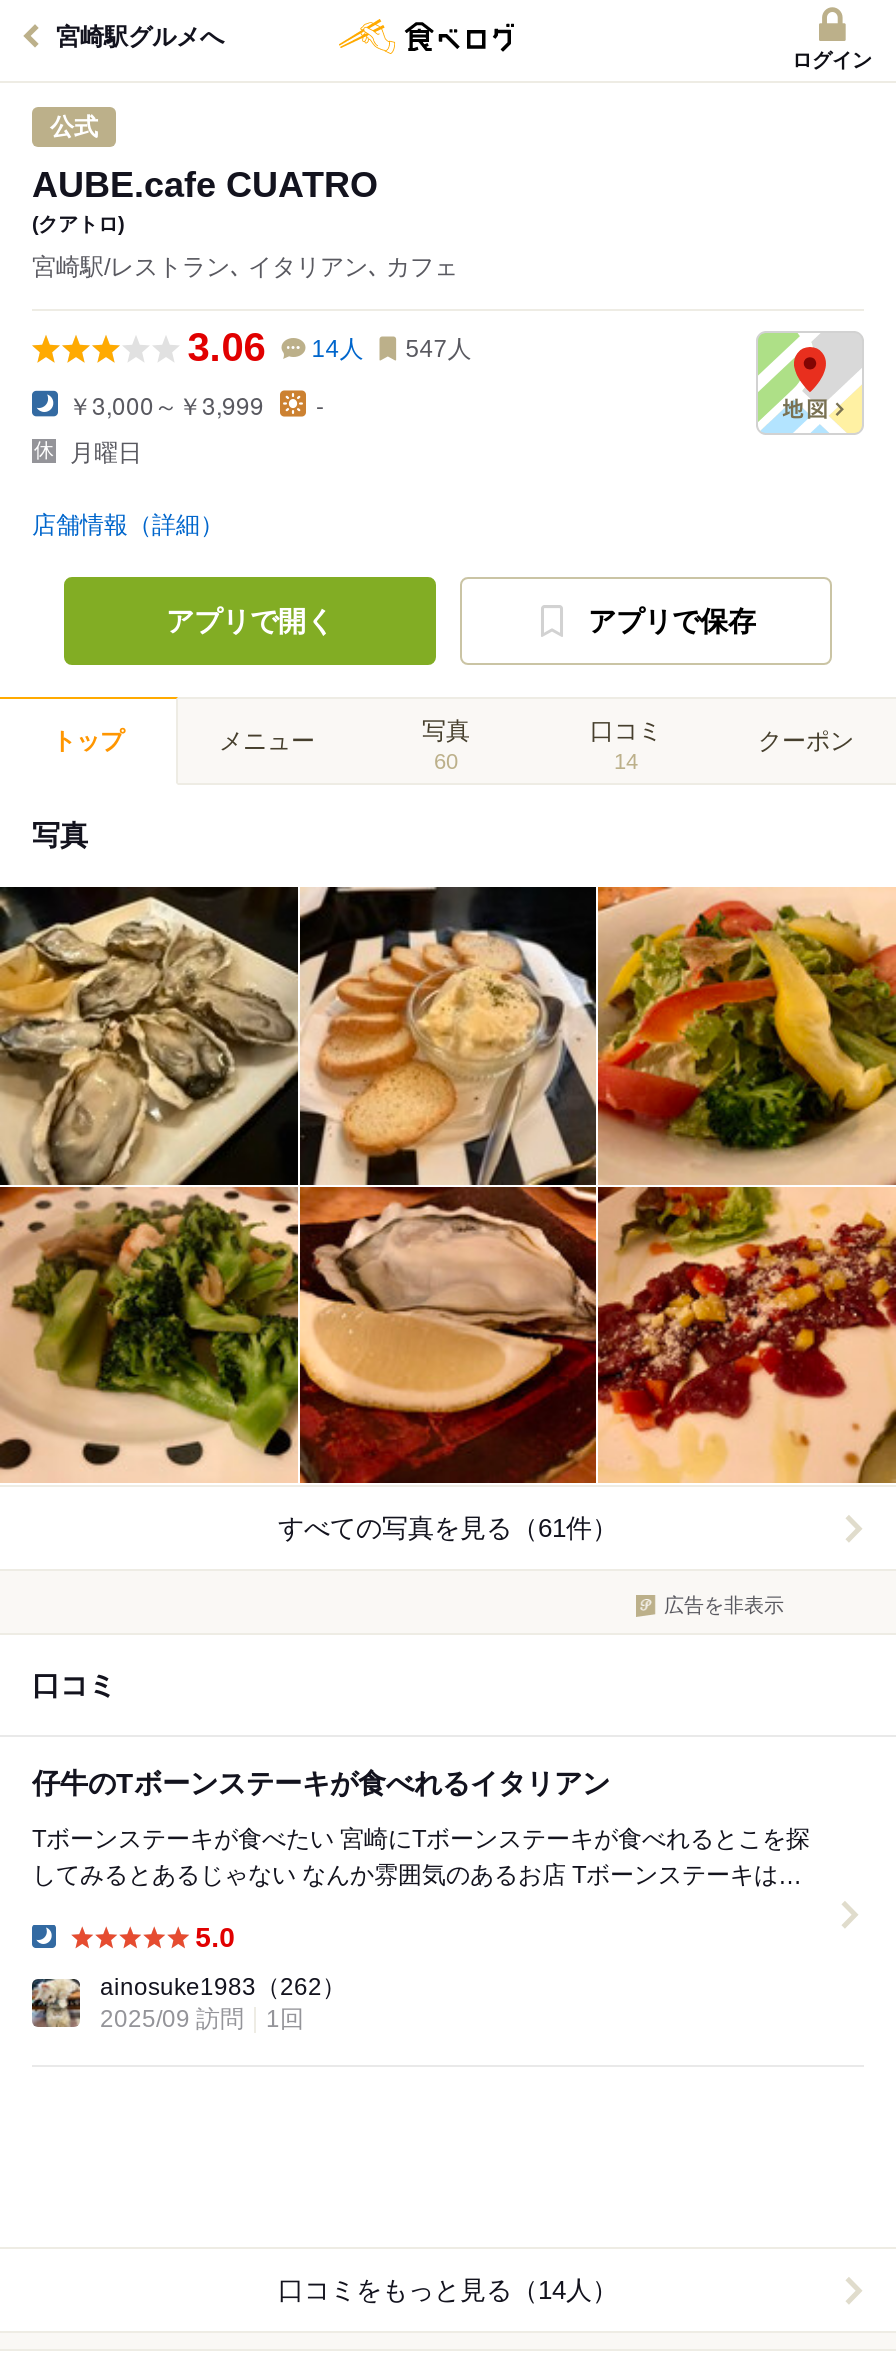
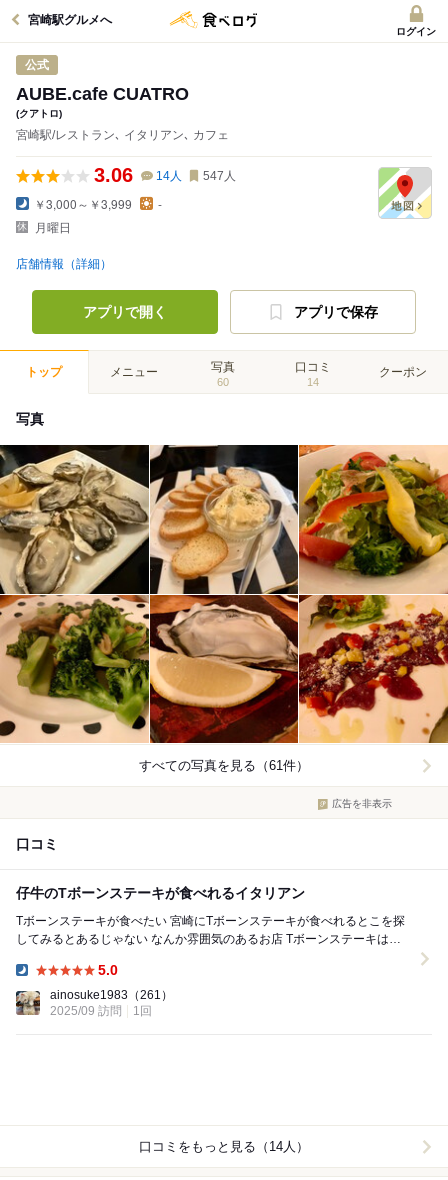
- ainosuke1983（262）
+ ainosuke1983（261）
